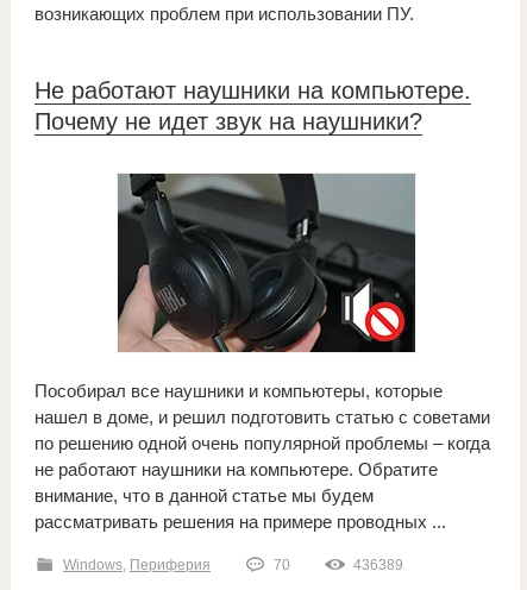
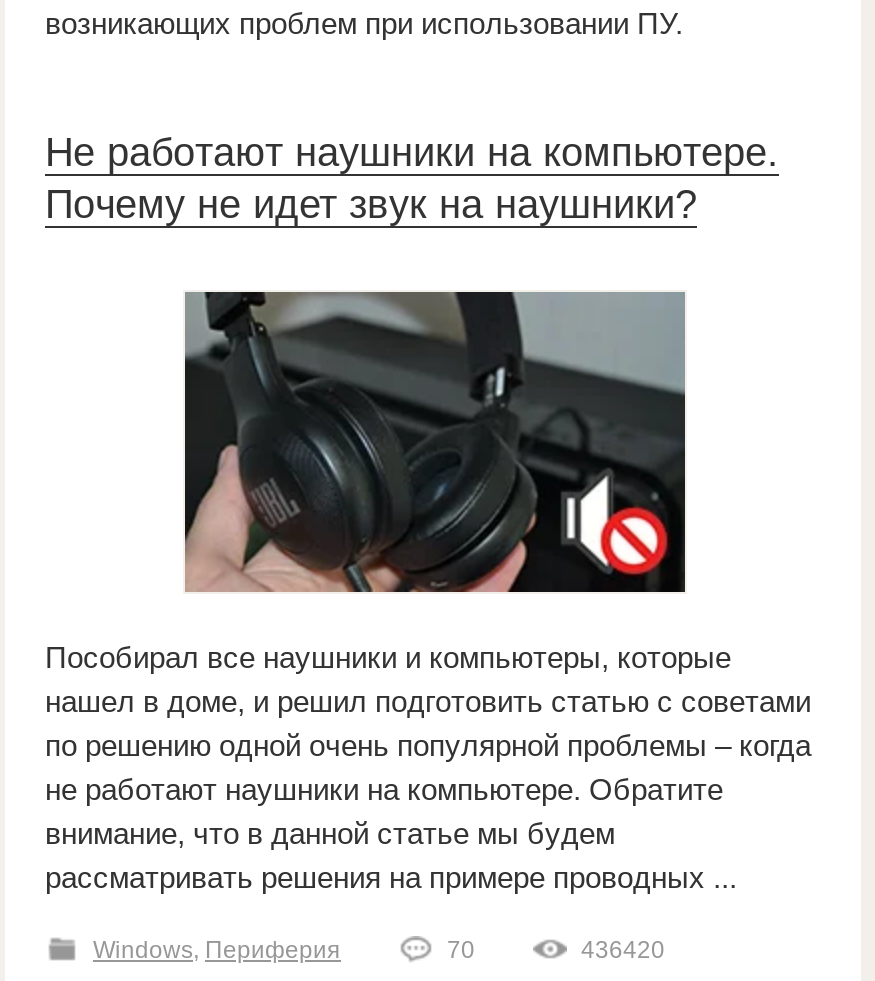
- 436389
+ 436420
